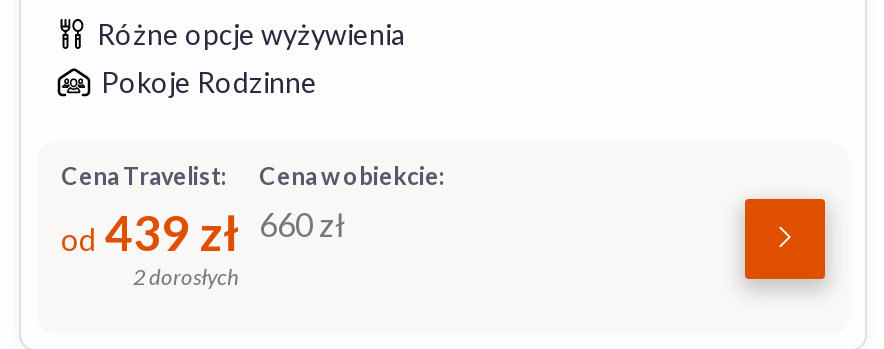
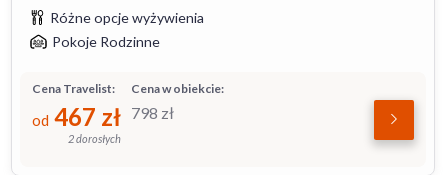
- od 439 zł
+ od 467 zł

- 660 zł
+ 798 zł
